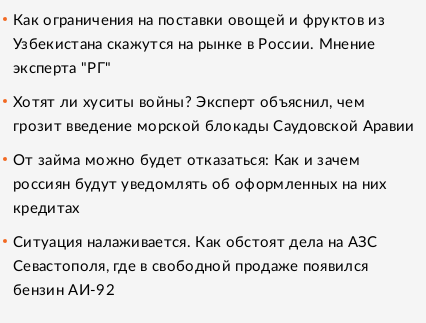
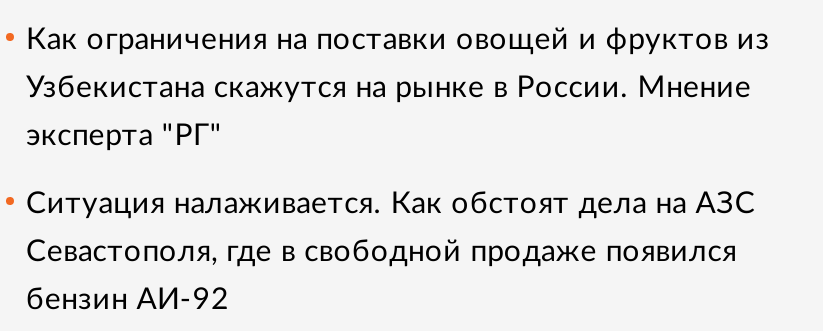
- Хотят ли хуситы войны? Эксперт объяснил, чем
- грозит введение морской блокады Саудовской Аравии
- От займа можно будет отказаться: Как и зачем
- россиян будут уведомлять об оформленных на них
- кредитах
